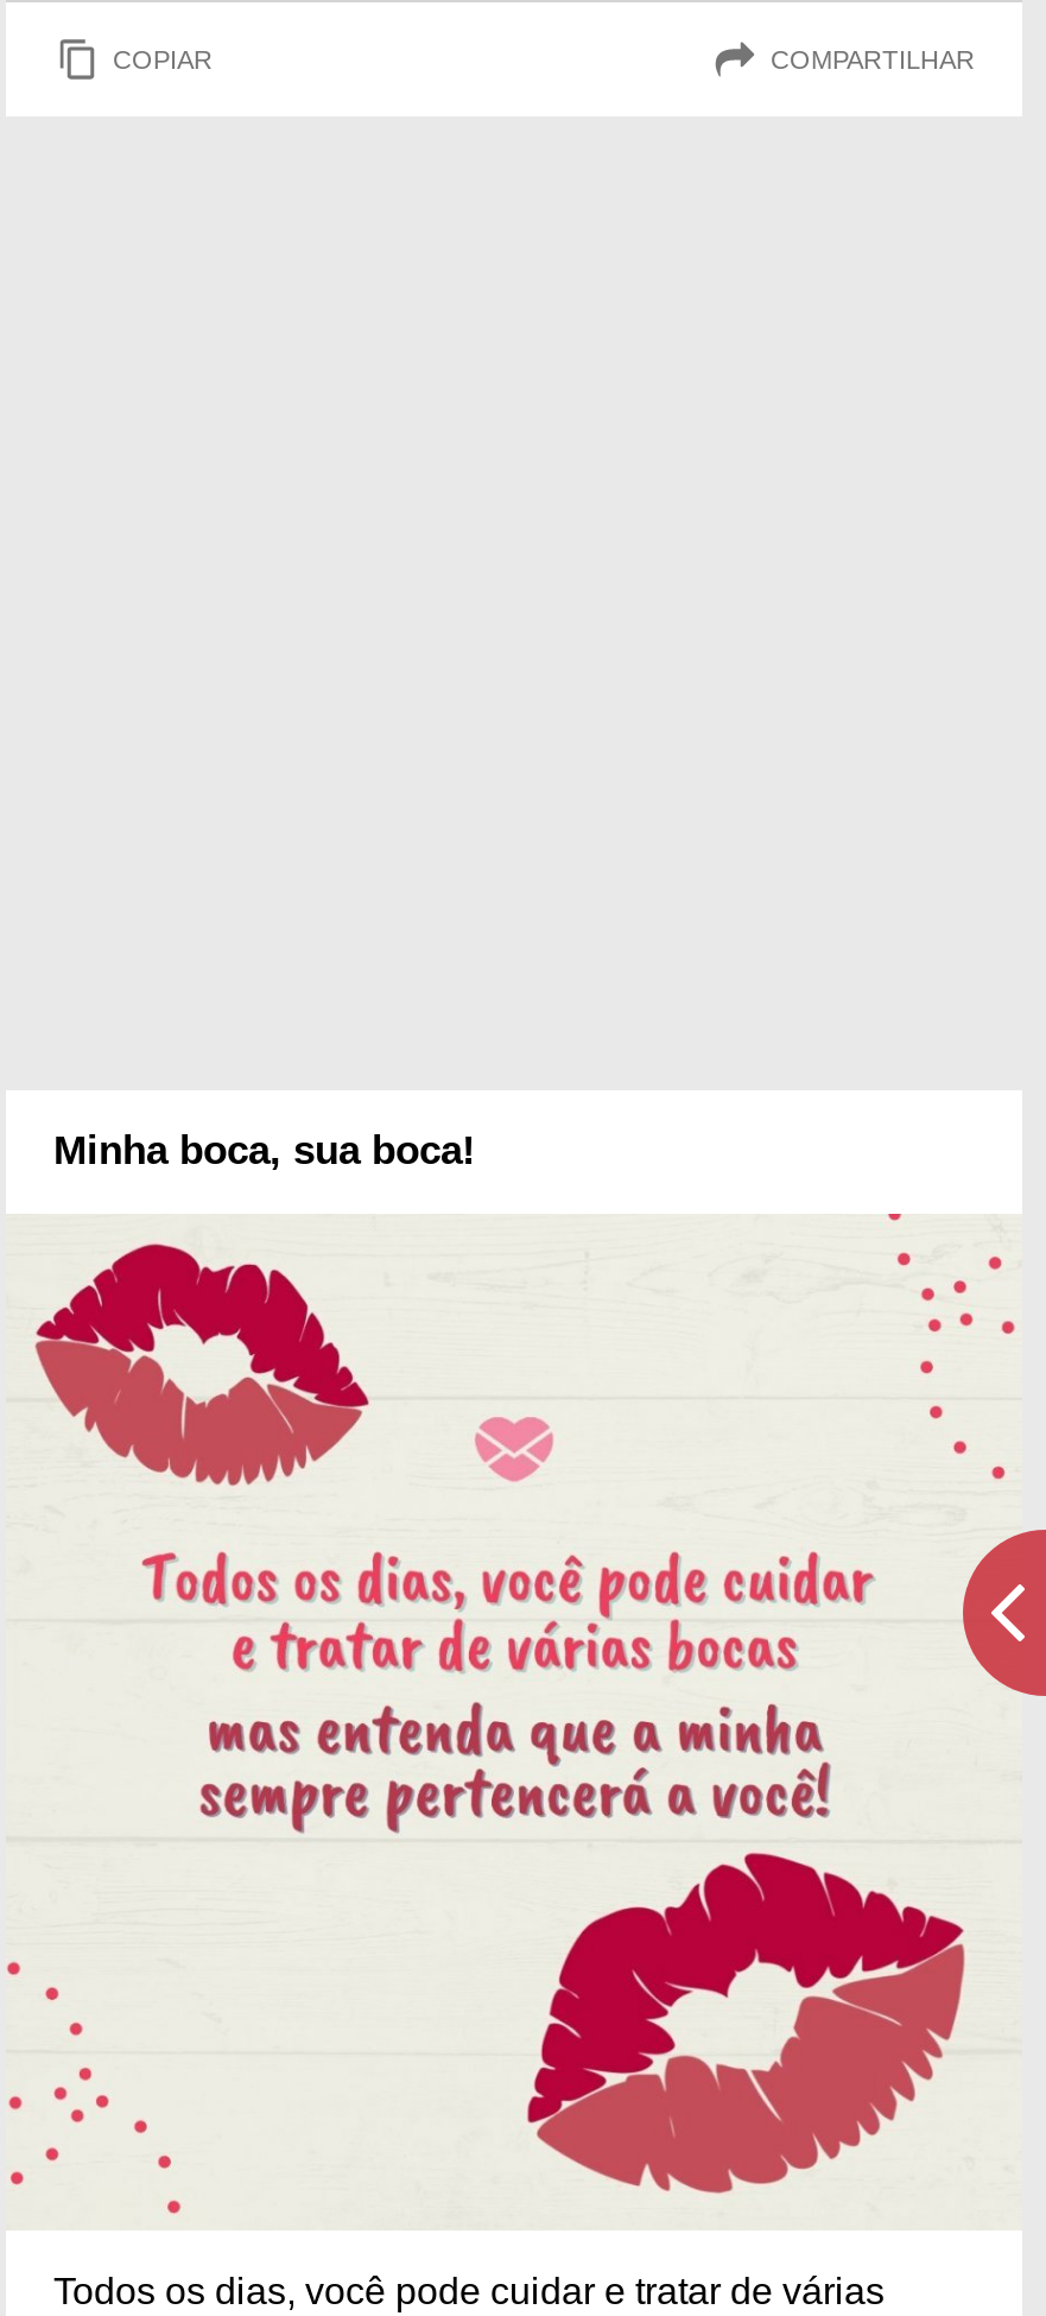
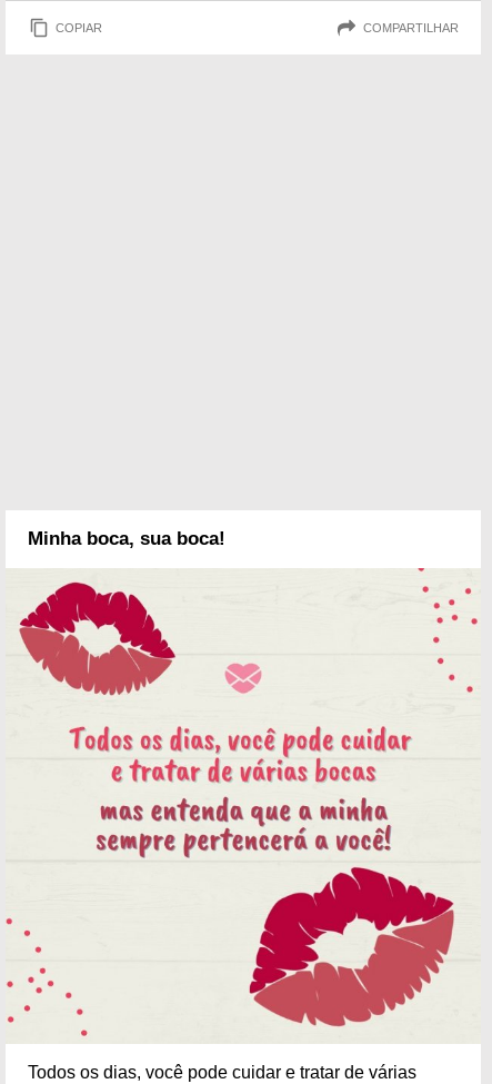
- [image]
